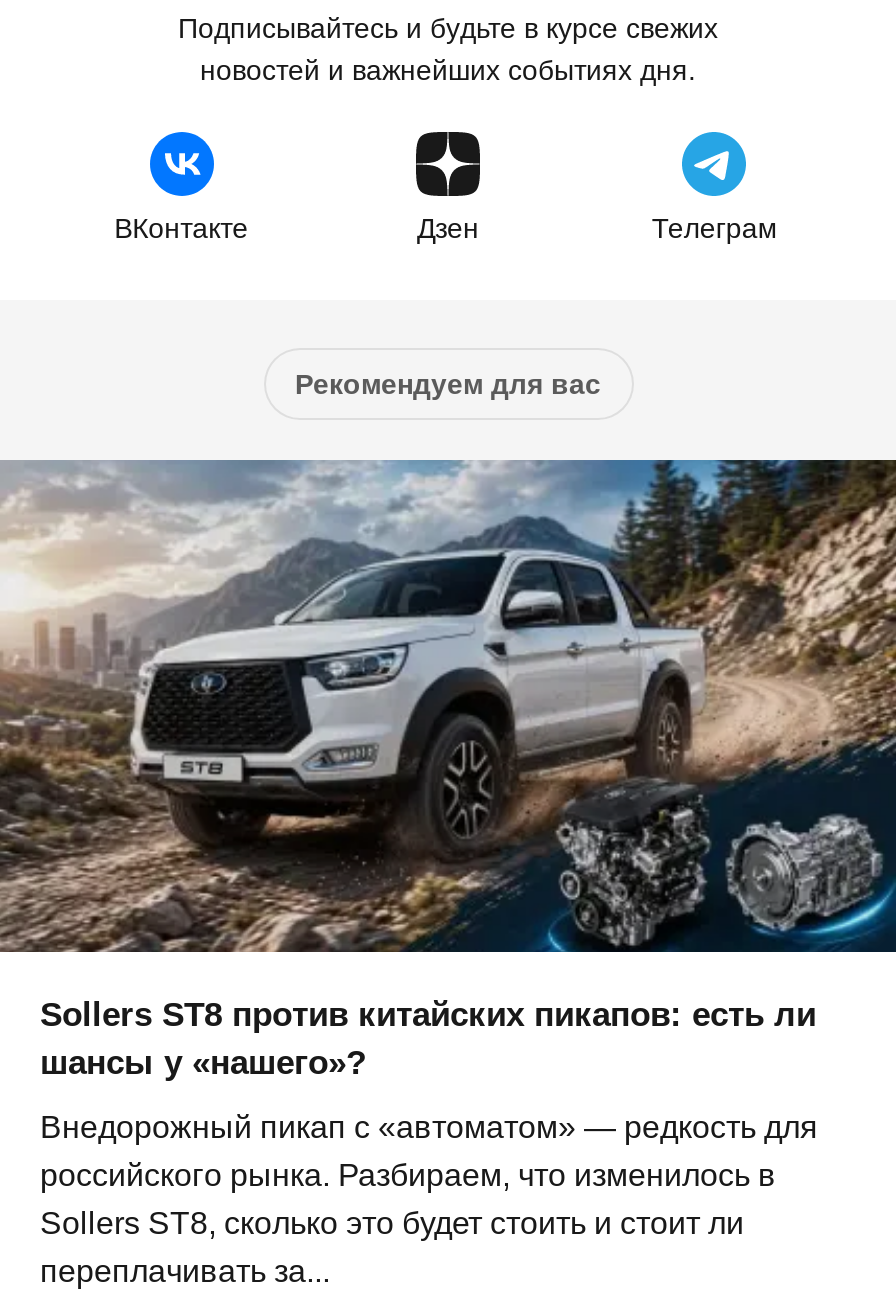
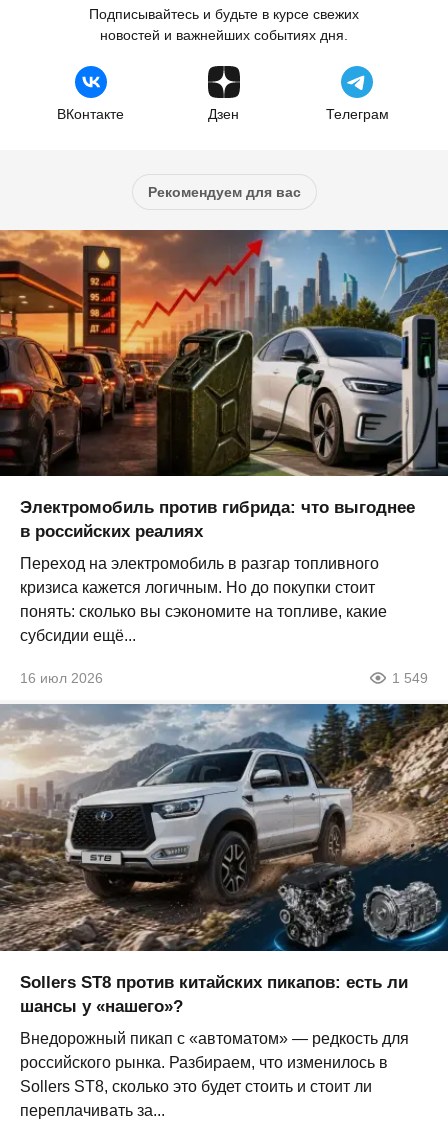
+ [image]
+ Электромобиль против гибрида: что выгоднее
+ в российских реалиях
+ Переход на электромобиль в разгар топливного
+ кризиса кажется логичным. Но до покупки стоит
+ понять: сколько вы сэкономите на топливе, какие
+ субсидии ещё...
+ 16 июл 2026
+ 1 549
